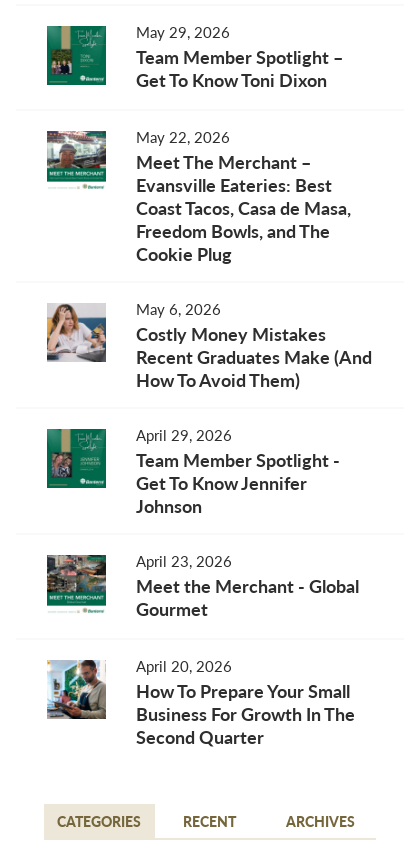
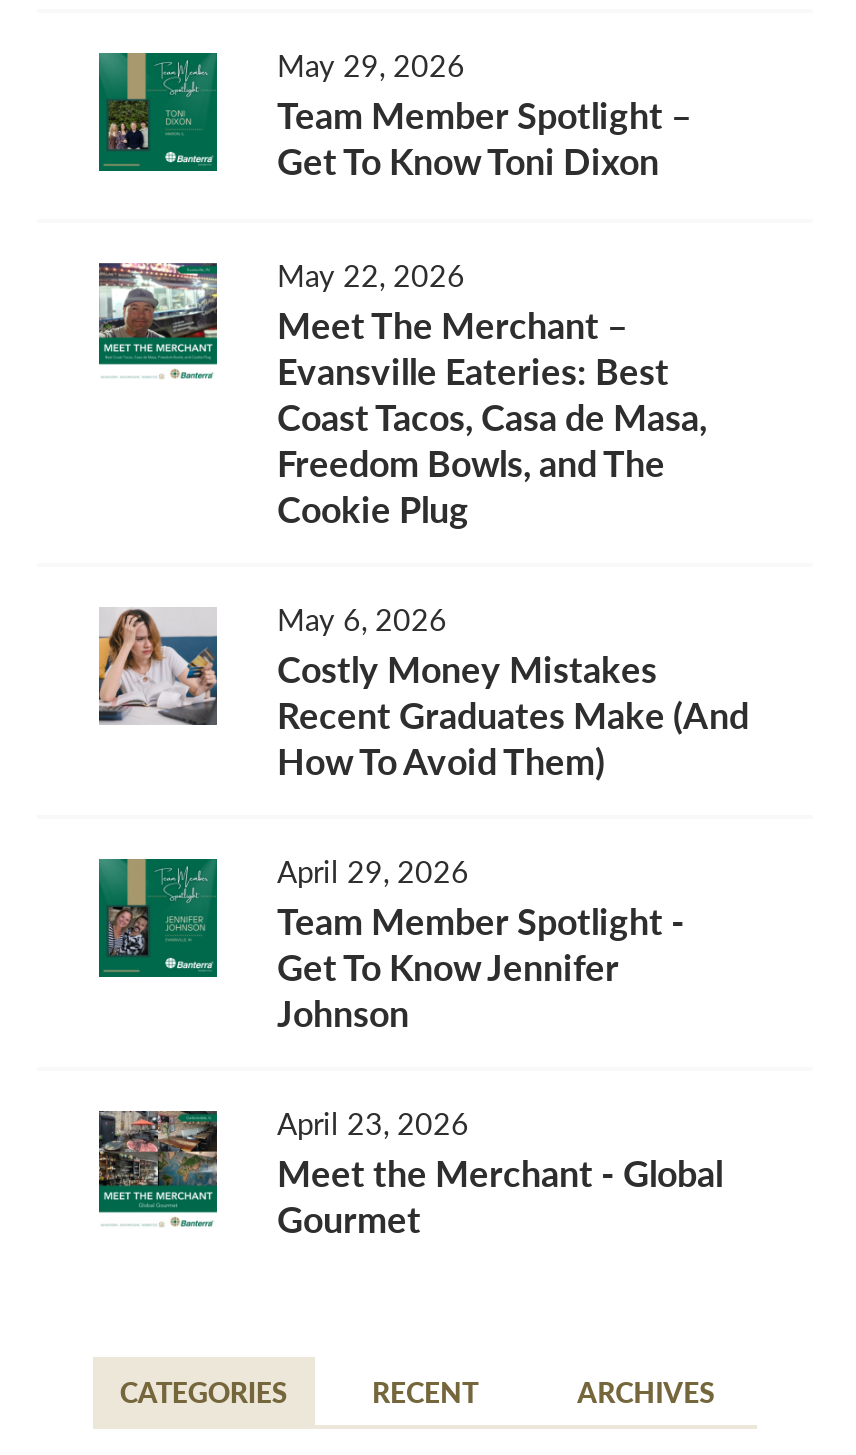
- [image]
- April 20, 2026
- How To Prepare Your Small
- Business For Growth In The
- Second Quarter
